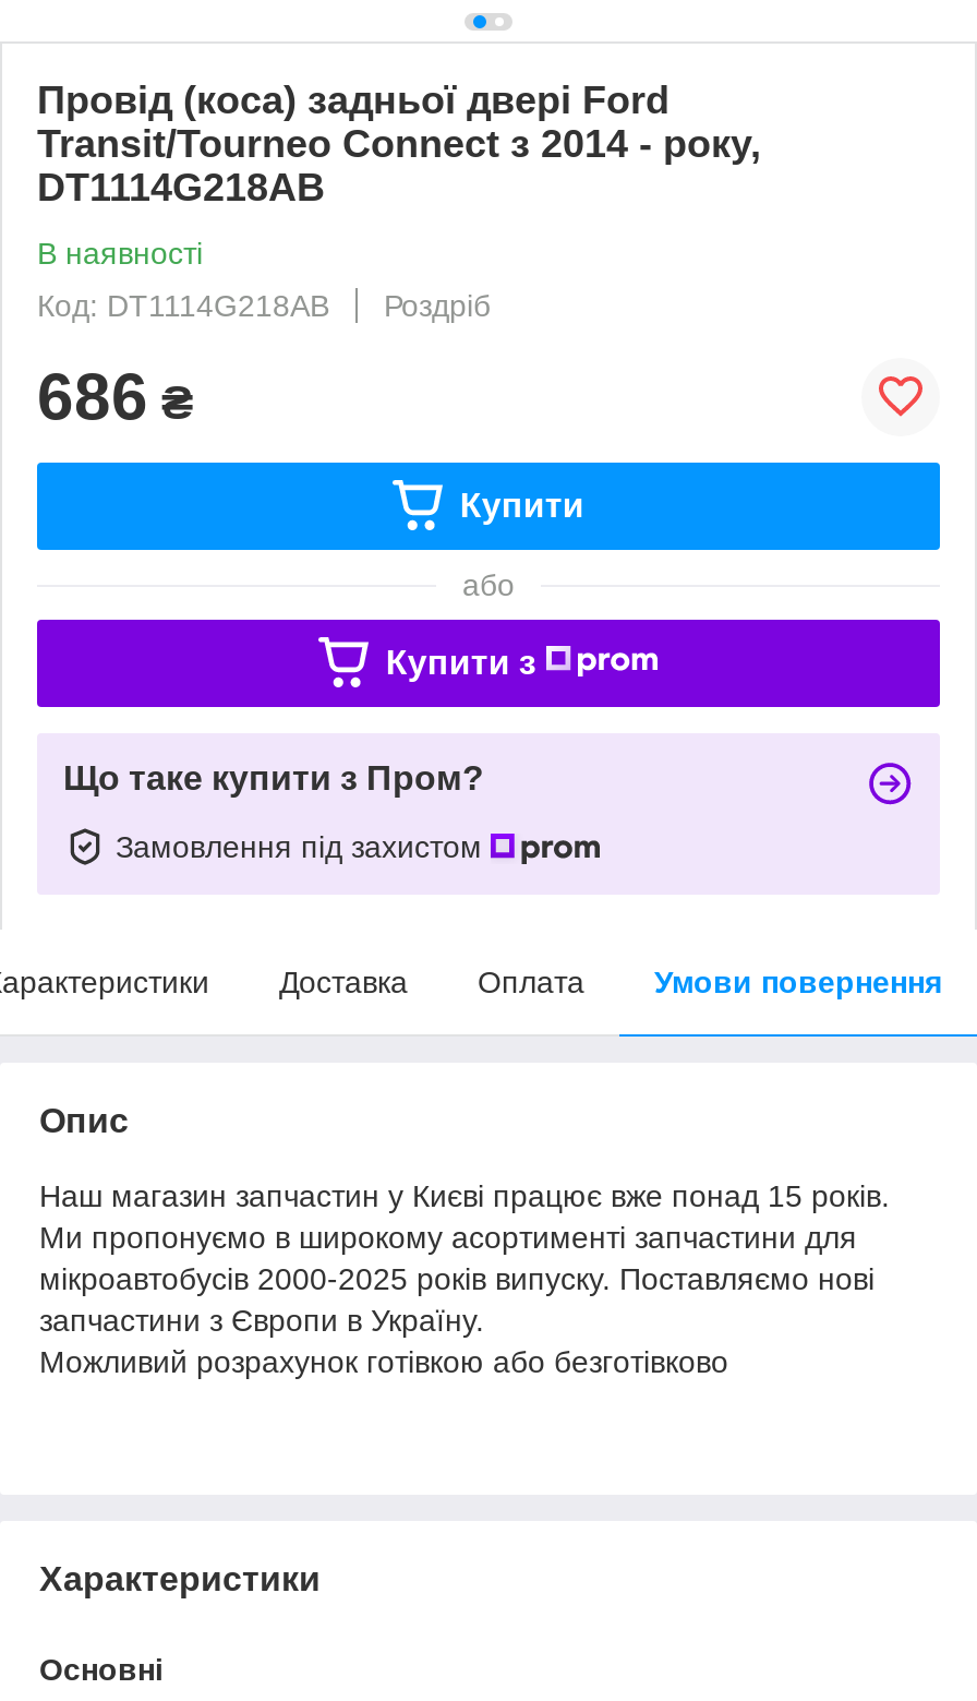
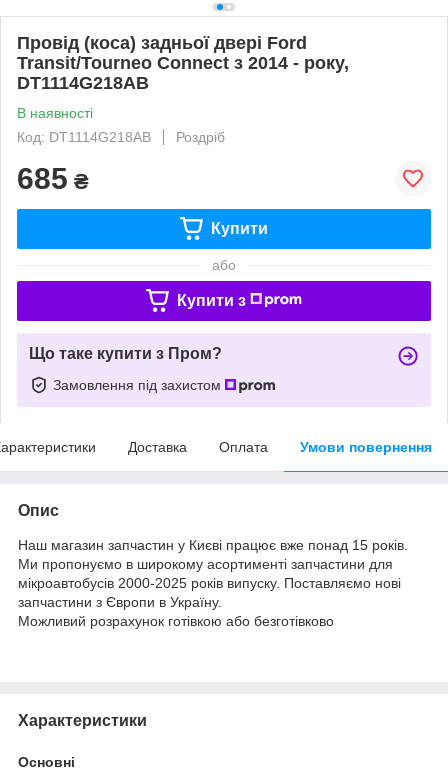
- 686 ₴
+ 685 ₴
